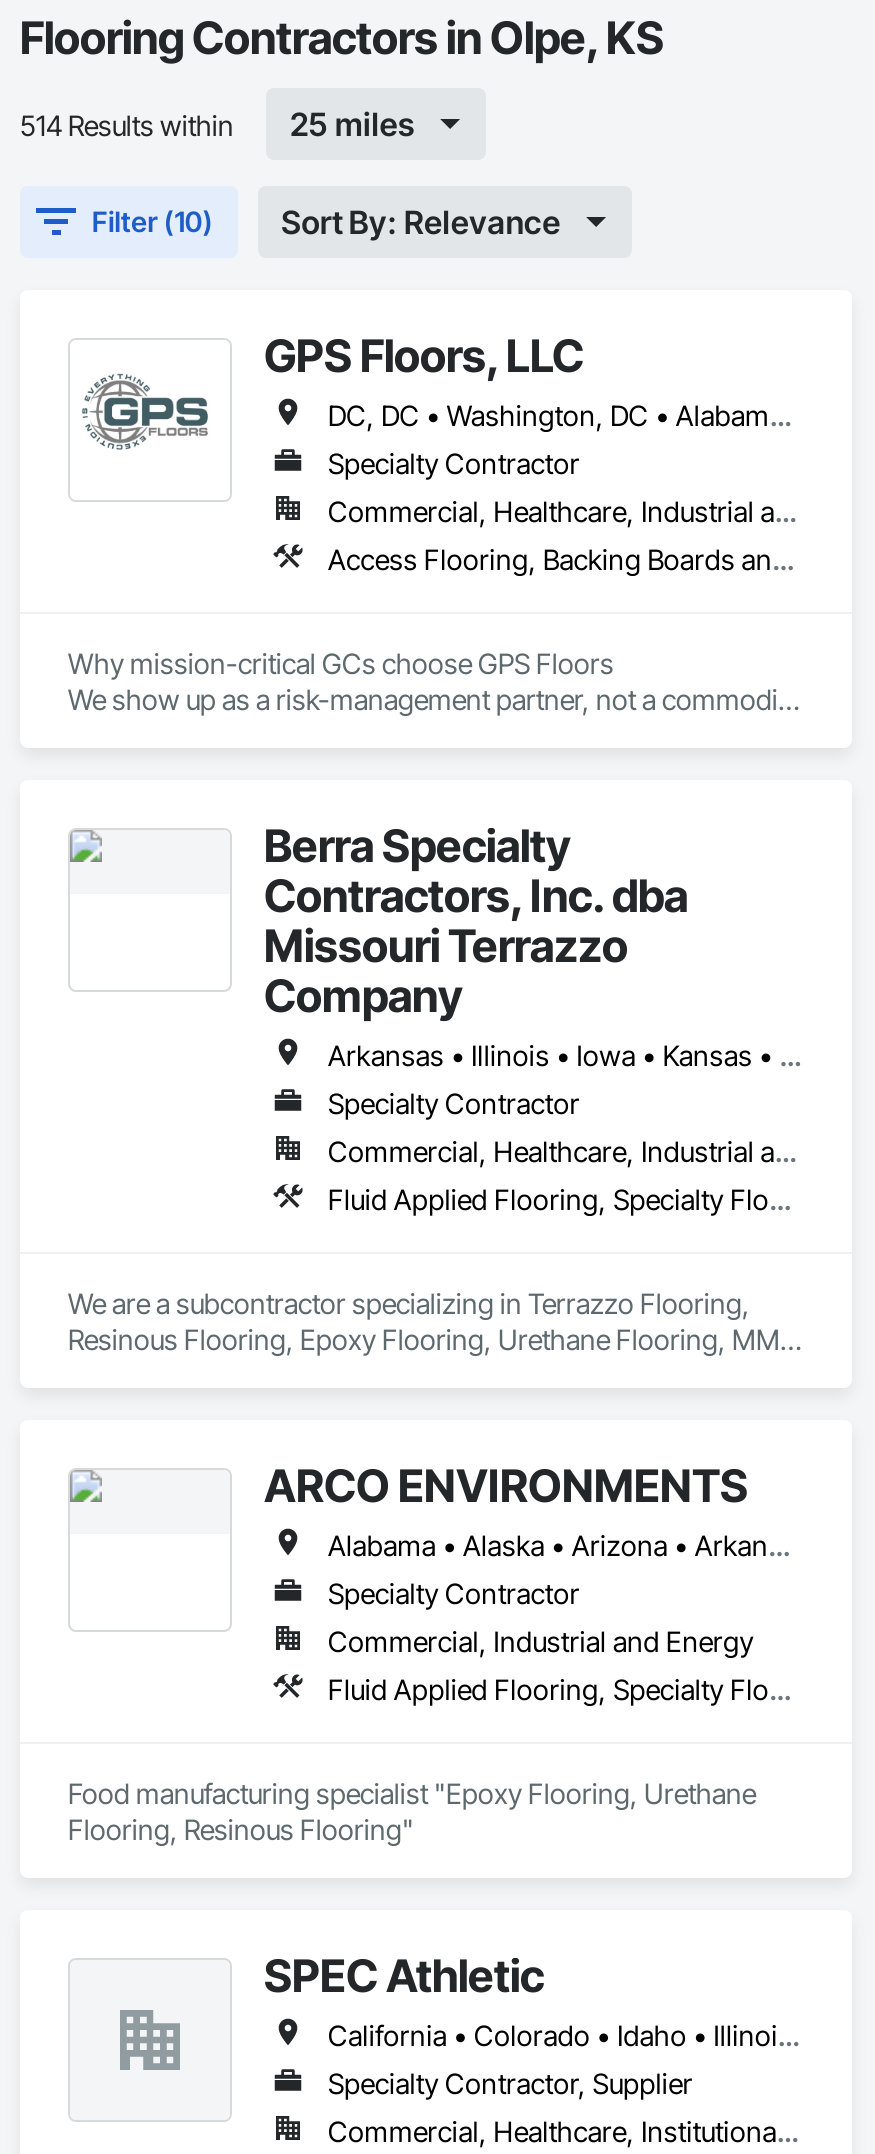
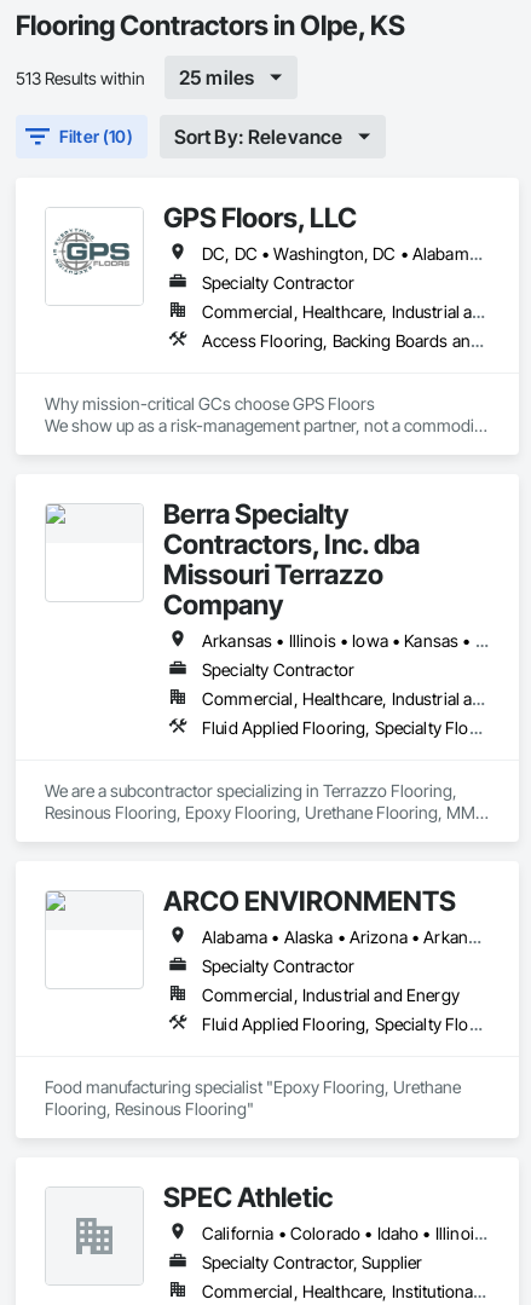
- 514 Results within
+ 513 Results within
